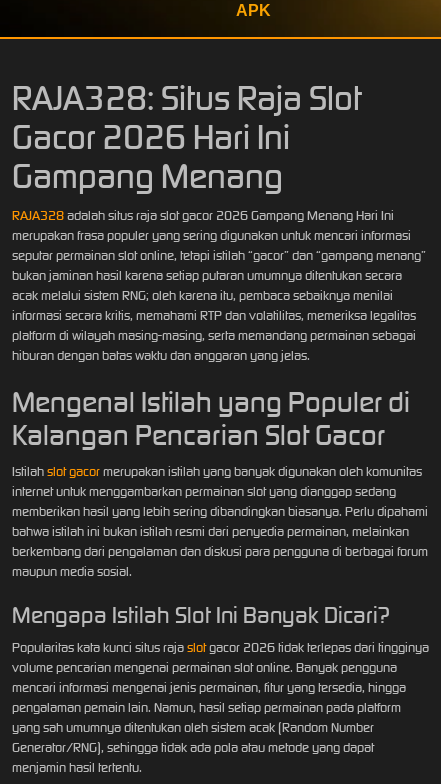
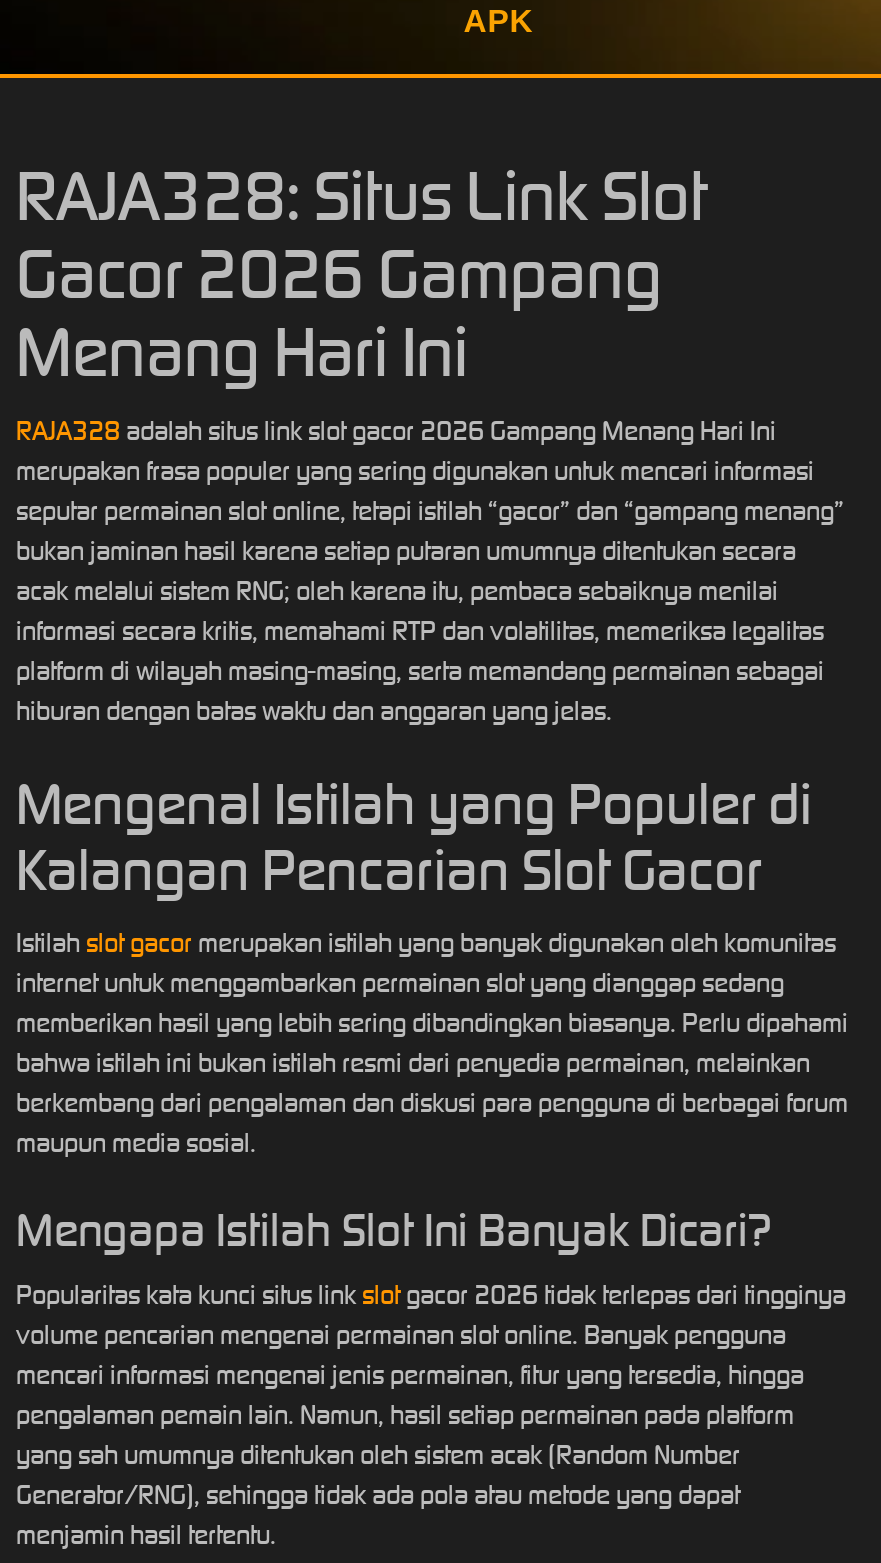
- RAJA328: Situs Raja Slot
- Gacor 2026 Hari Ini
- Gampang Menang
- RAJA328 adalah situs raja slot gacor 2026 Gampang Menang Hari Ini
+ RAJA328: Situs Link Slot
+ Gacor 2026 Gampang
+ Menang Hari Ini
+ RAJA328 adalah situs link slot gacor 2026 Gampang Menang Hari Ini

- Popularitas kata kunci situs raja slot gacor 2026 tidak terlepas dari tingginya
+ Popularitas kata kunci situs link slot gacor 2026 tidak terlepas dari tingginya
